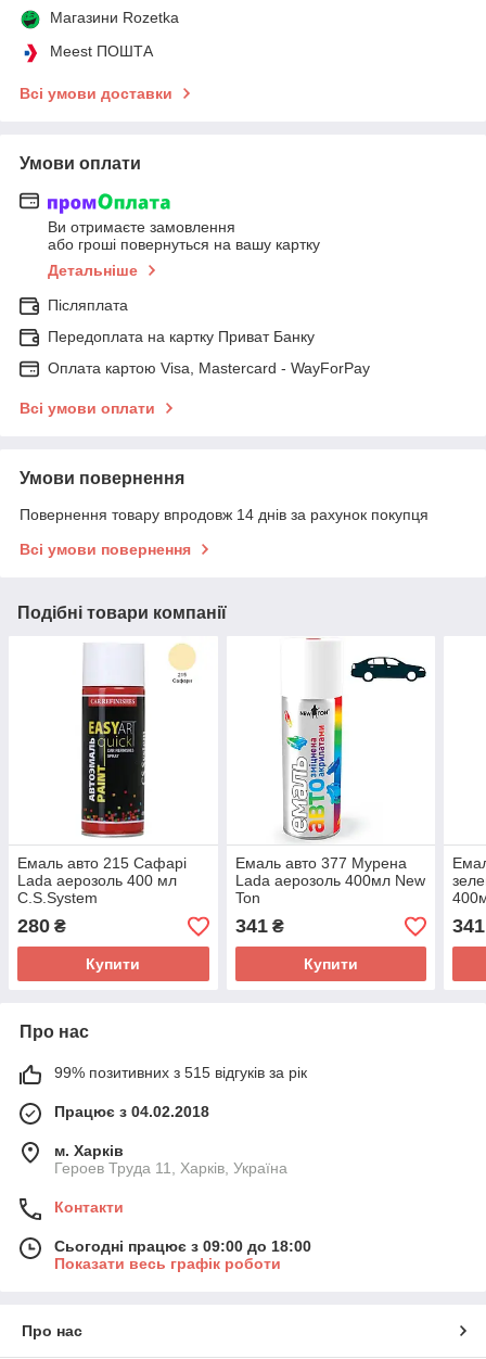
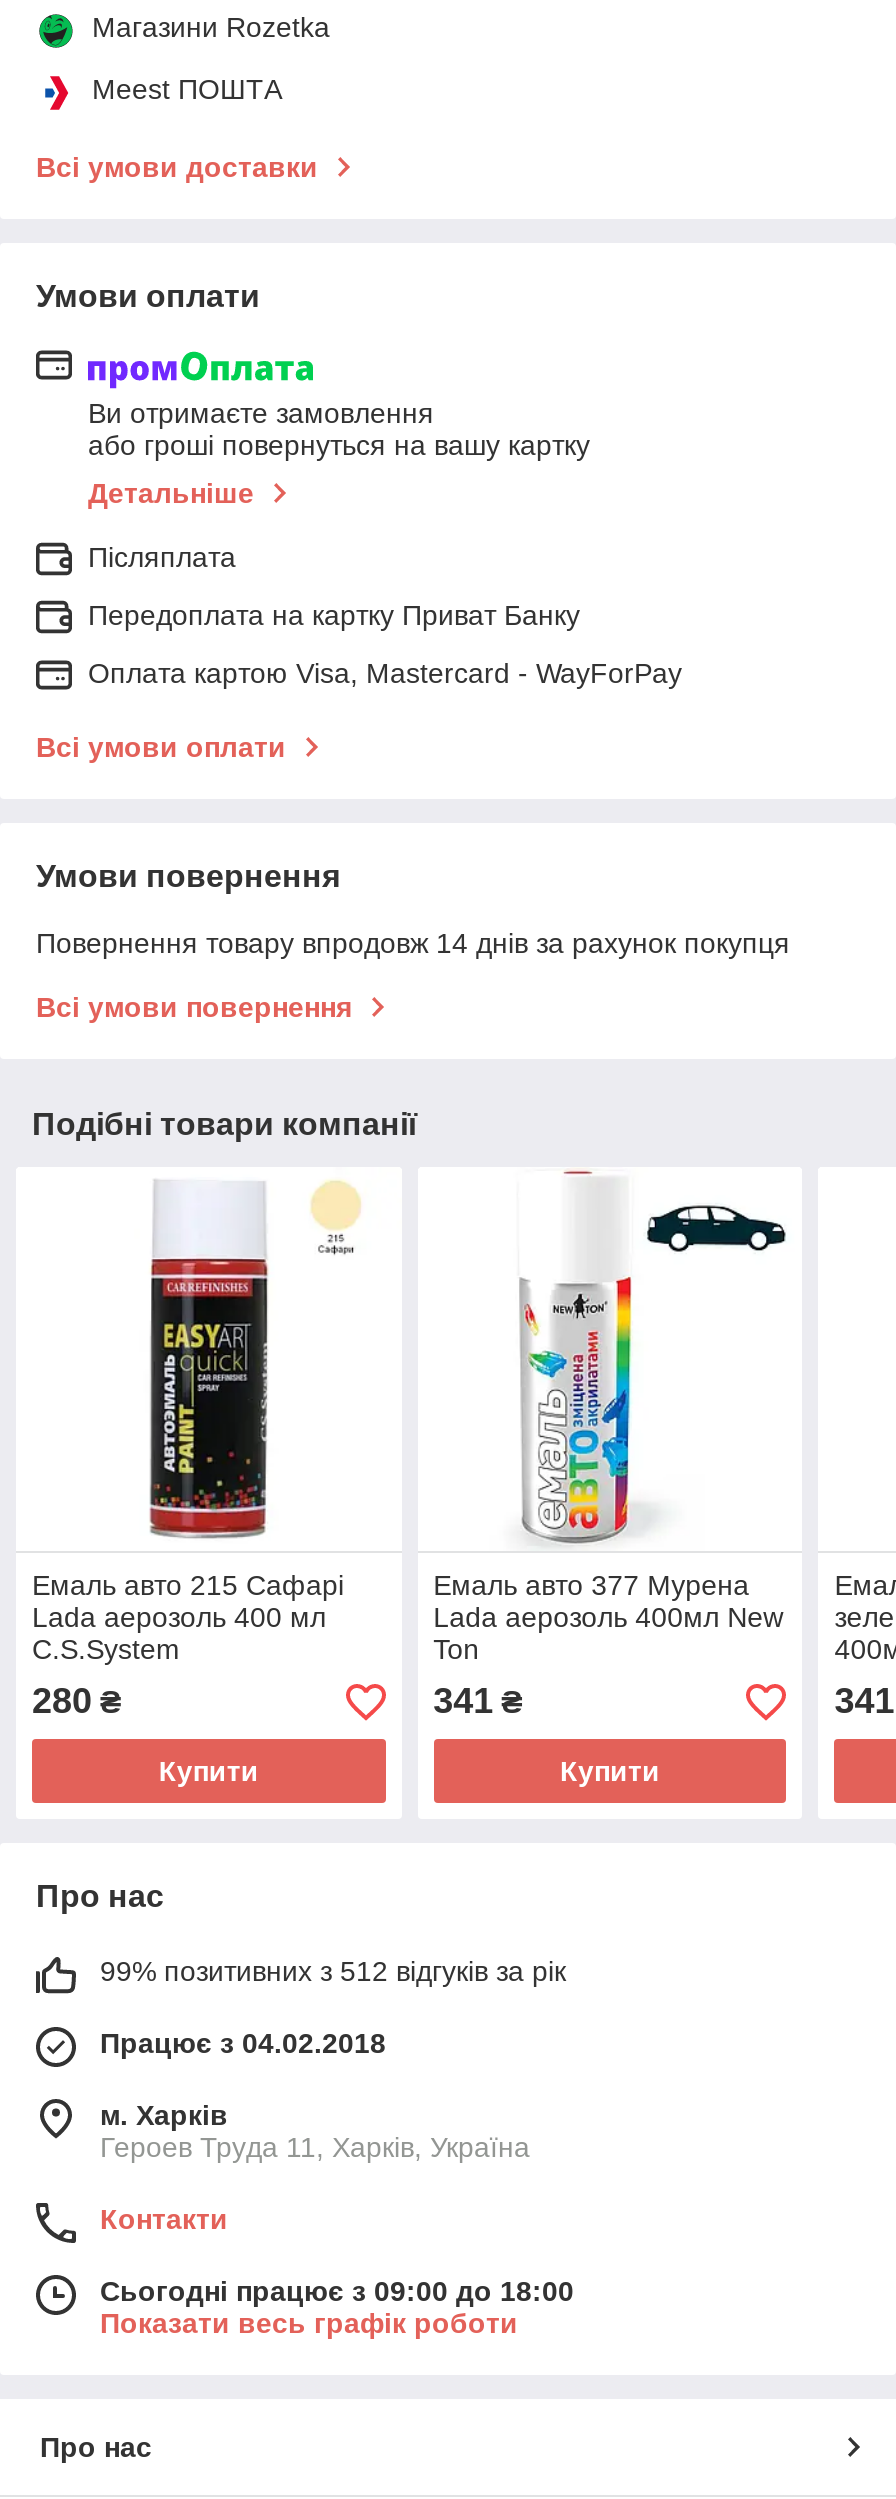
- 99% позитивних з 515 відгуків за рік
+ 99% позитивних з 512 відгуків за рік
